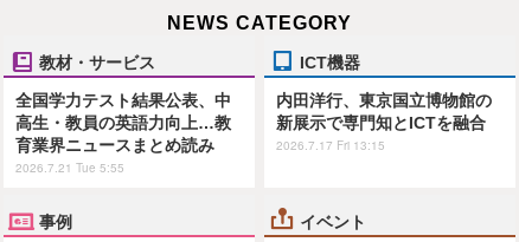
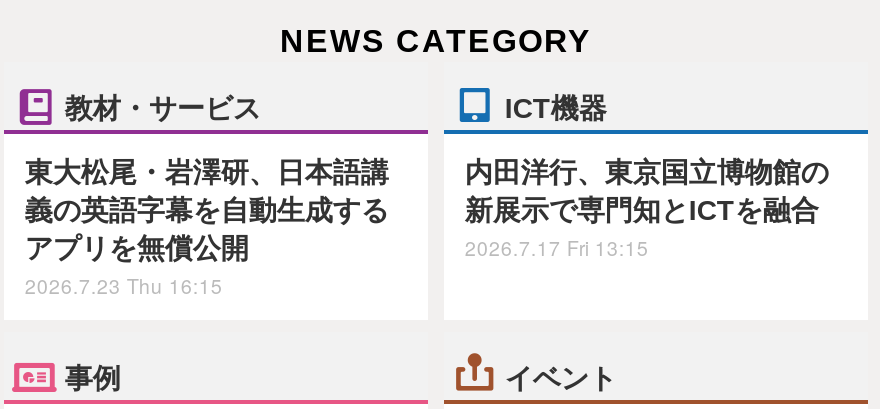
- 全国学力テスト結果公表、中
- 高生・教員の英語力向上…教
- 育業界ニュースまとめ読み
- 2026.7.21 Tue 5:55
+ 東大松尾・岩澤研、日本語講
+ 義の英語字幕を自動生成する
+ アプリを無償公開
+ 2026.7.23 Thu 16:15
